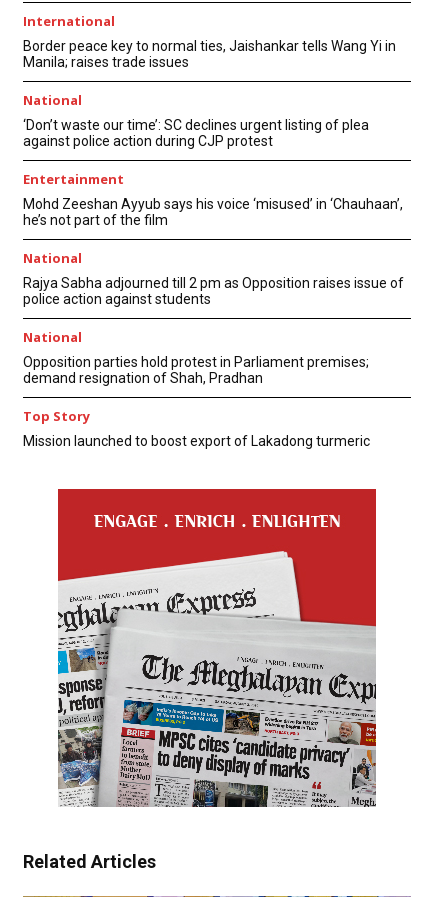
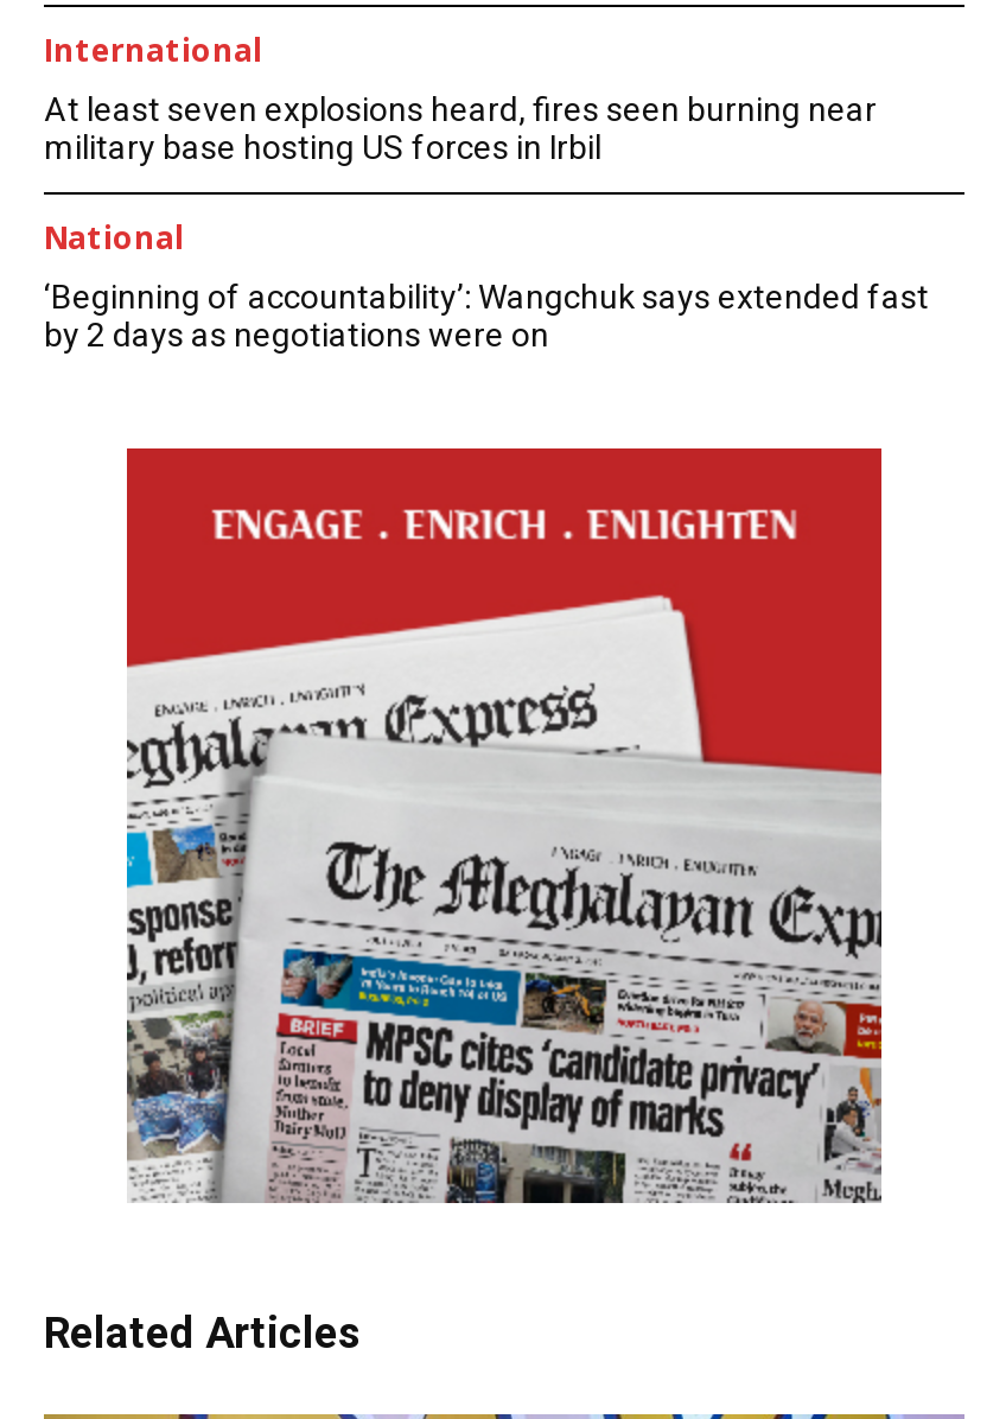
- Border peace key to normal ties, Jaishankar tells Wang Yi in
- Manila; raises trade issues
+ At least seven explosions heard, fires seen burning near
+ military base hosting US forces in Irbil

- ‘Don’t waste our time’: SC declines urgent listing of plea
- against police action during CJP protest
- Entertainment
- Mohd Zeeshan Ayyub says his voice ‘misused’ in ‘Chauhaan’,
- he’s not part of the film
- National
- Rajya Sabha adjourned till 2 pm as Opposition raises issue of
- police action against students
- National
- Opposition parties hold protest in Parliament premises;
- demand resignation of Shah, Pradhan
- Top Story
- Mission launched to boost export of Lakadong turmeric
+ ‘Beginning of accountability’: Wangchuk says extended fast
+ by 2 days as negotiations were on
